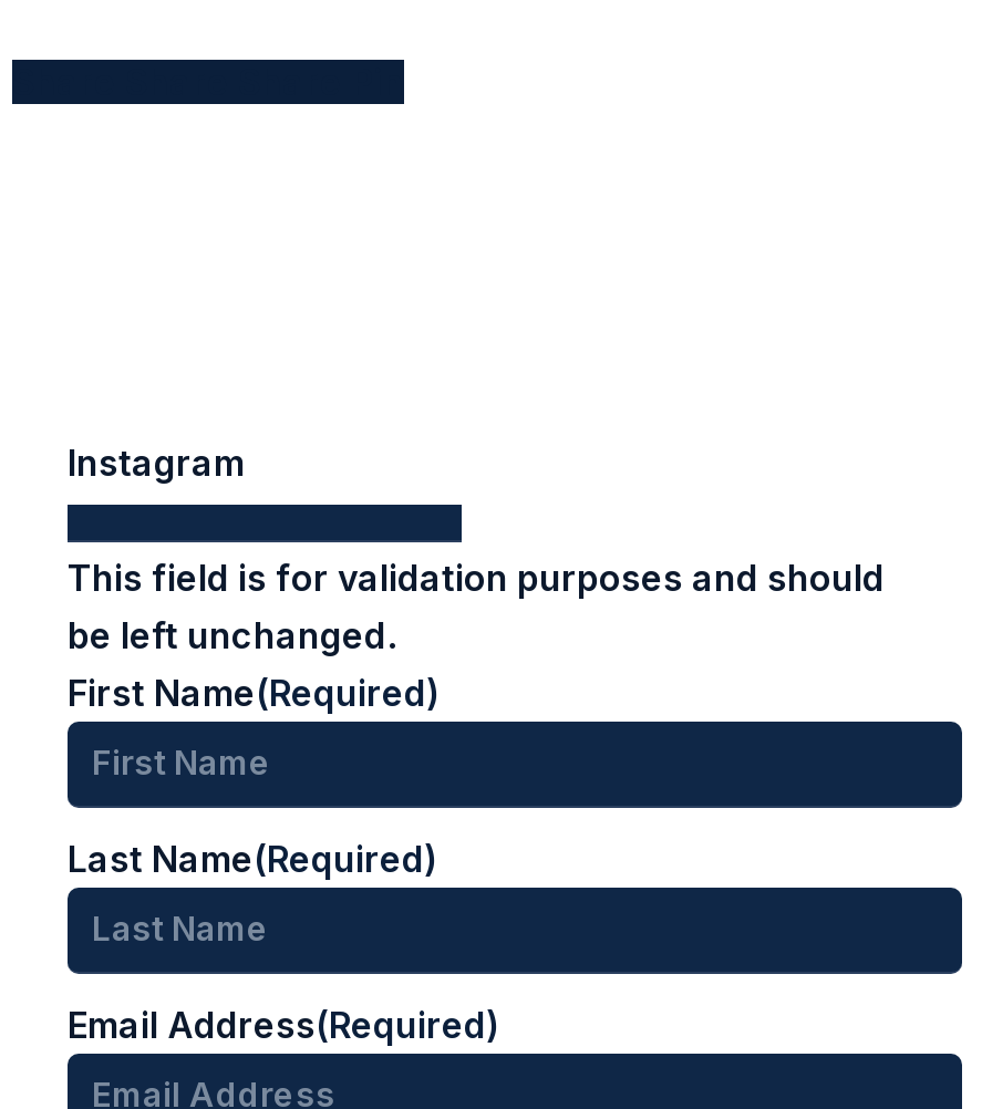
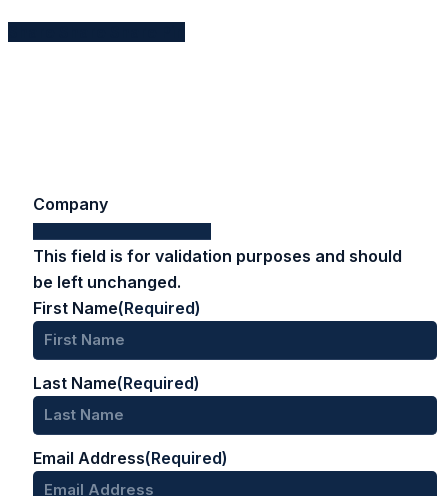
- Instagram
+ Company
